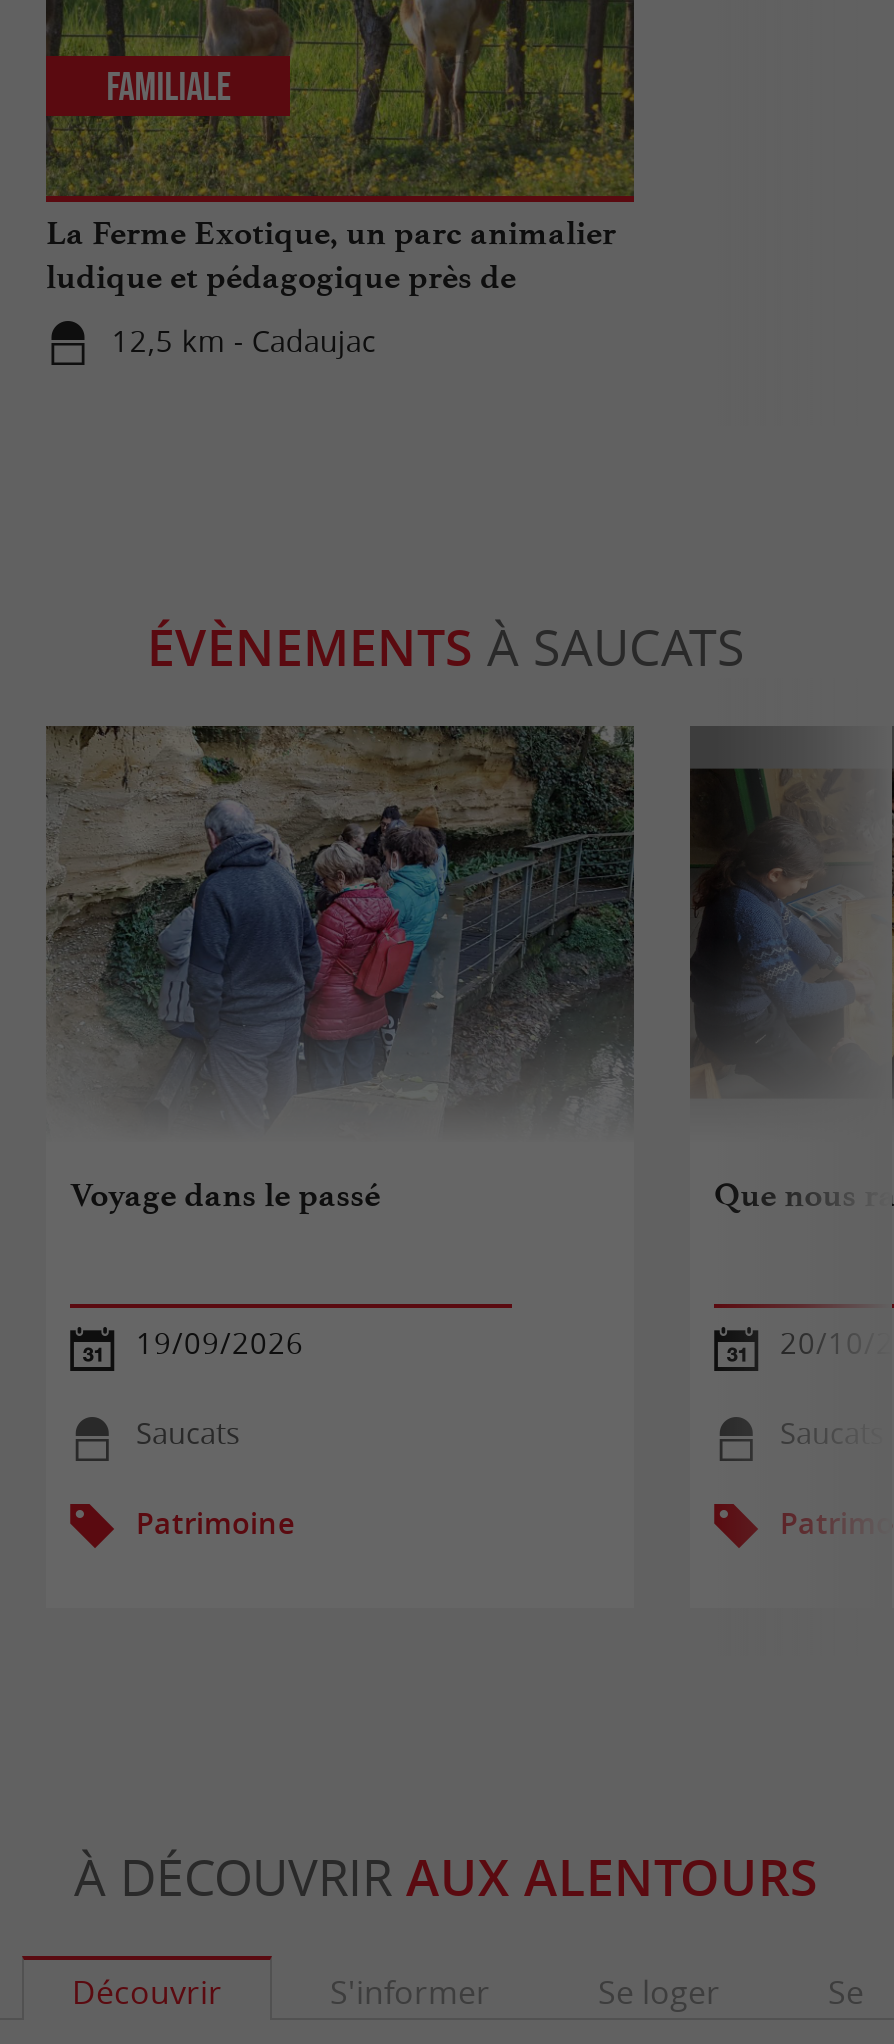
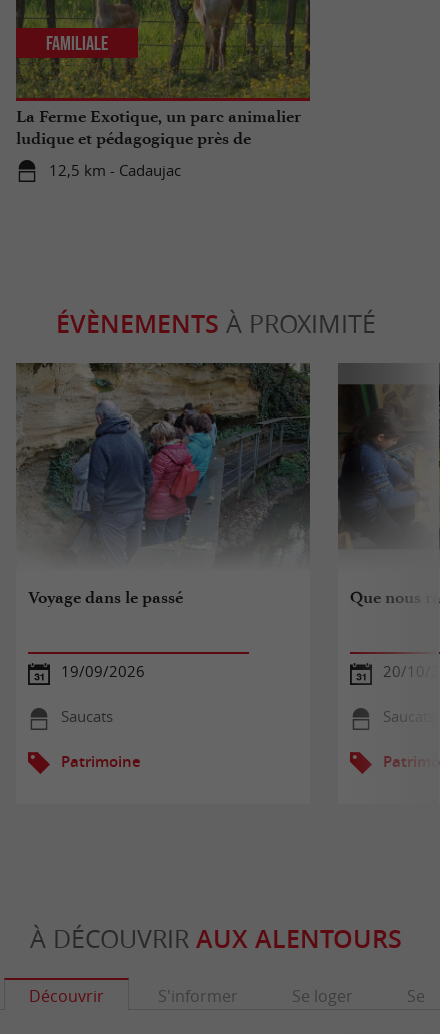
- ÉVÈNEMENTS À SAUCATS
+ ÉVÈNEMENTS À PROXIMITÉ
